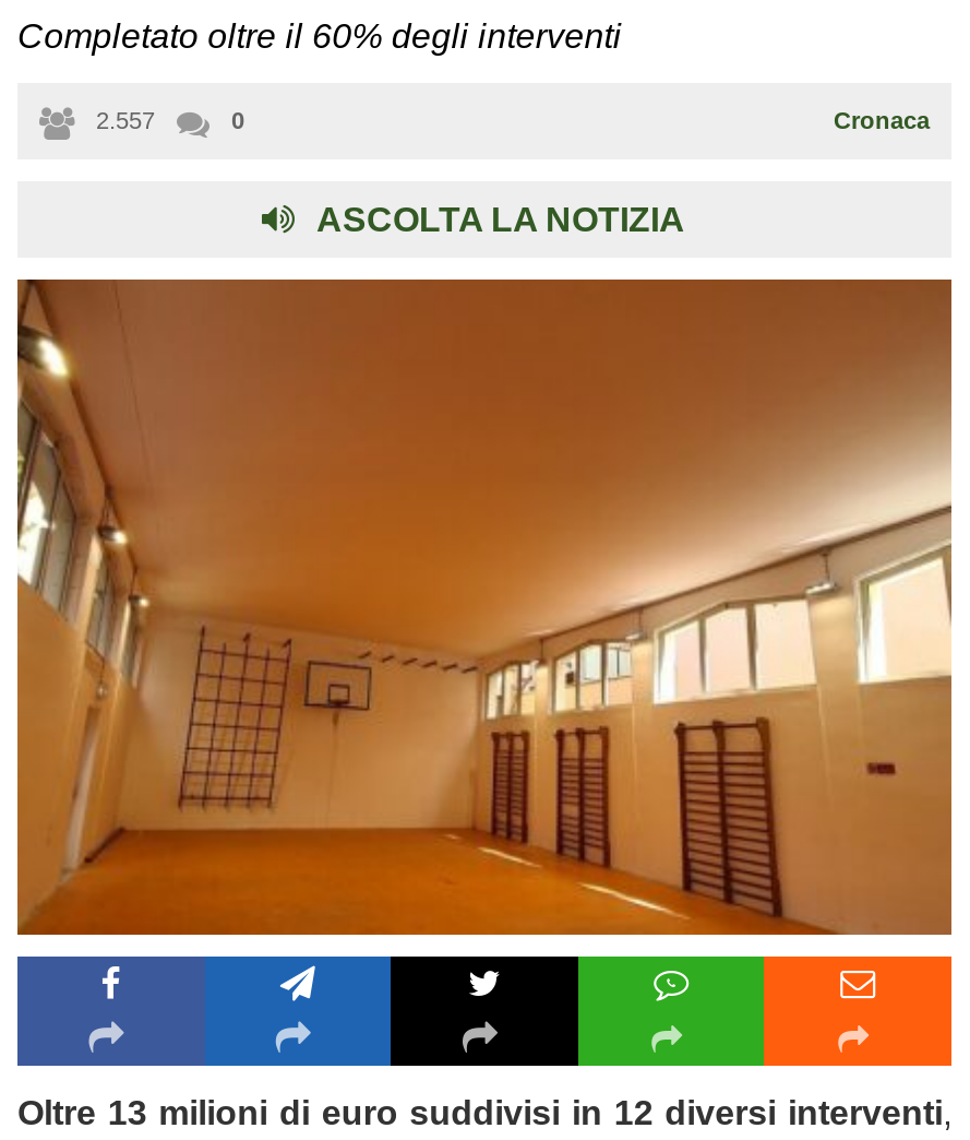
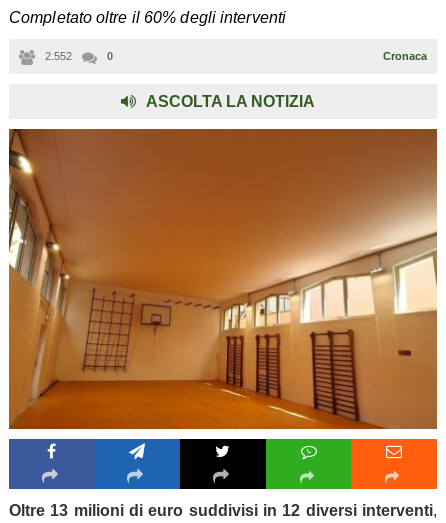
- 2.557
+ 2.552
